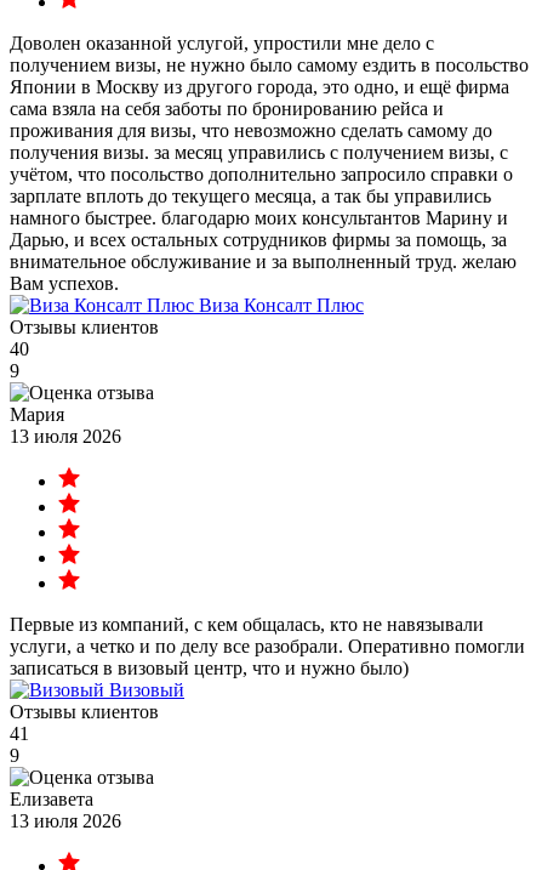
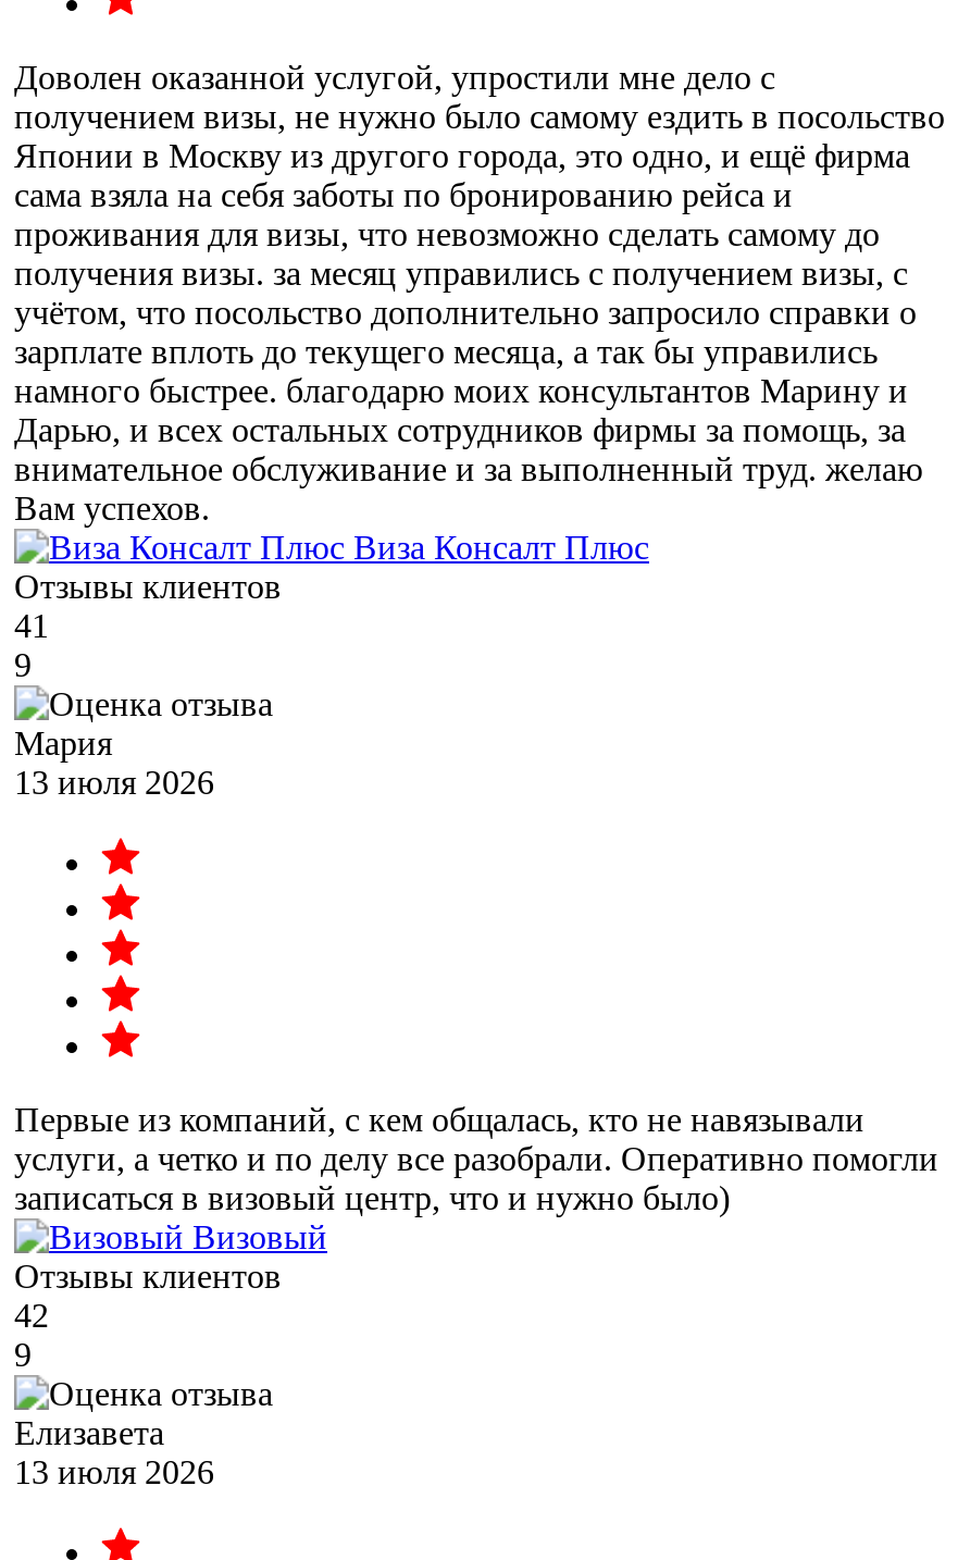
- 40
+ 41

- 41
+ 42
